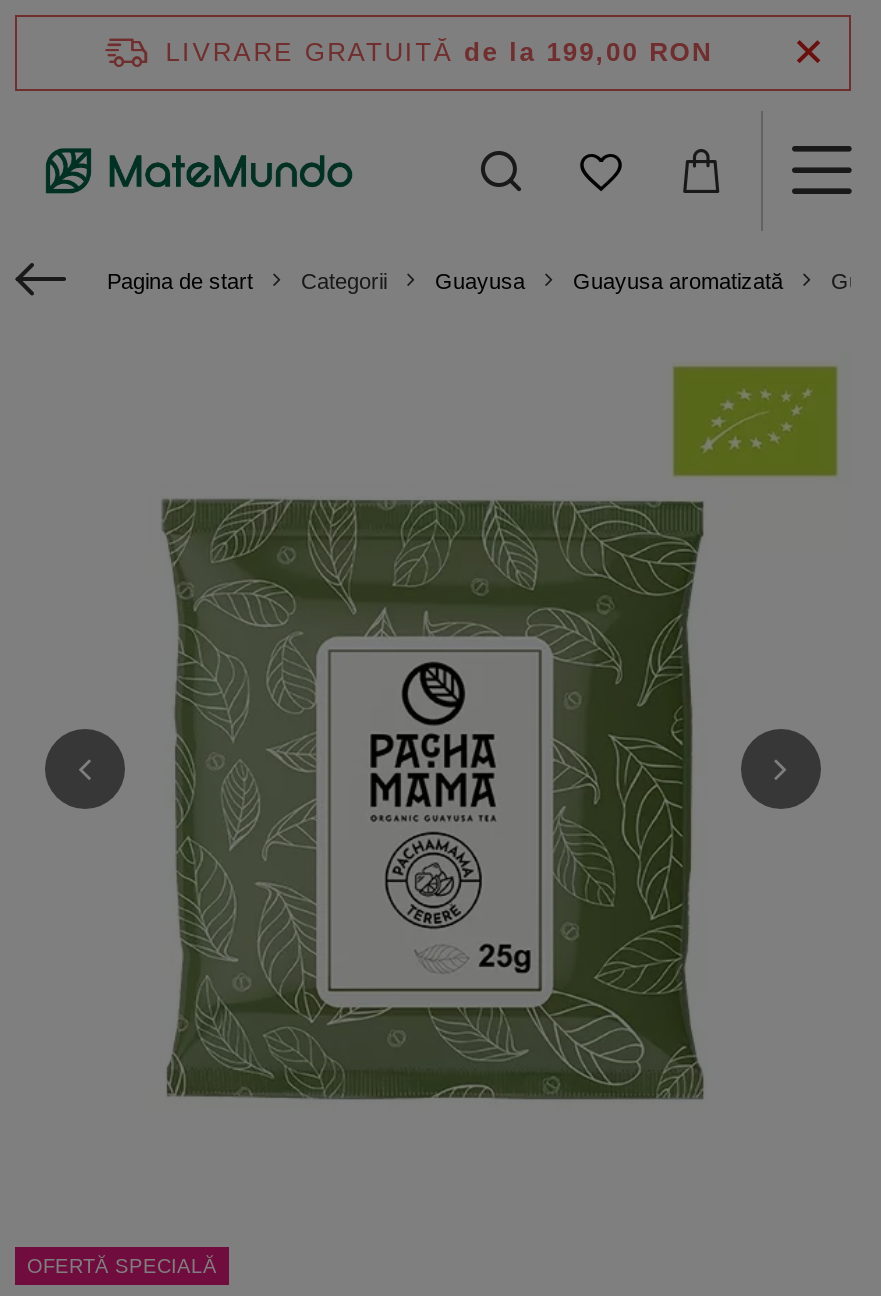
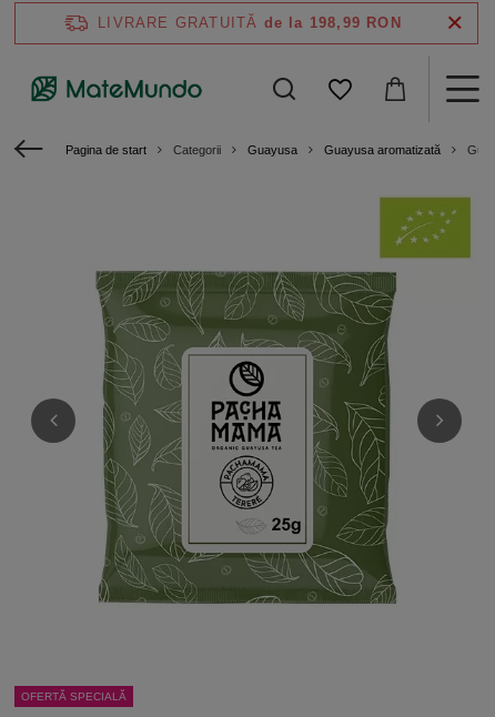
- LIVRARE GRATUITĂ de la 199,00 RON
+ LIVRARE GRATUITĂ de la 198,99 RON
